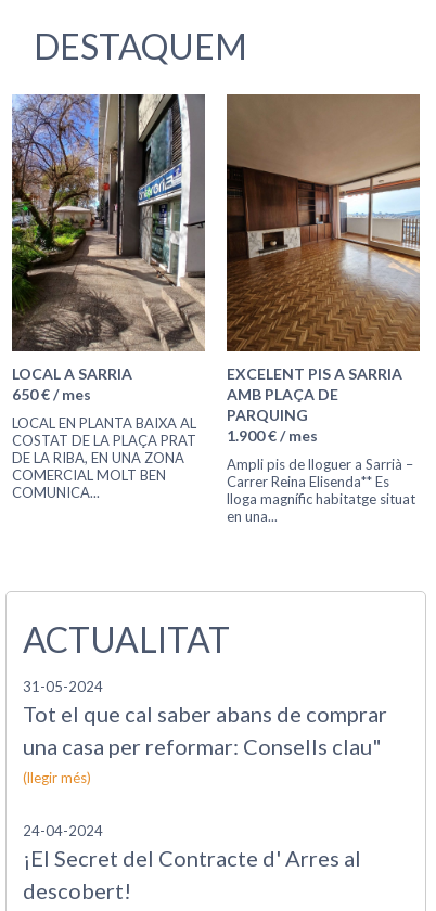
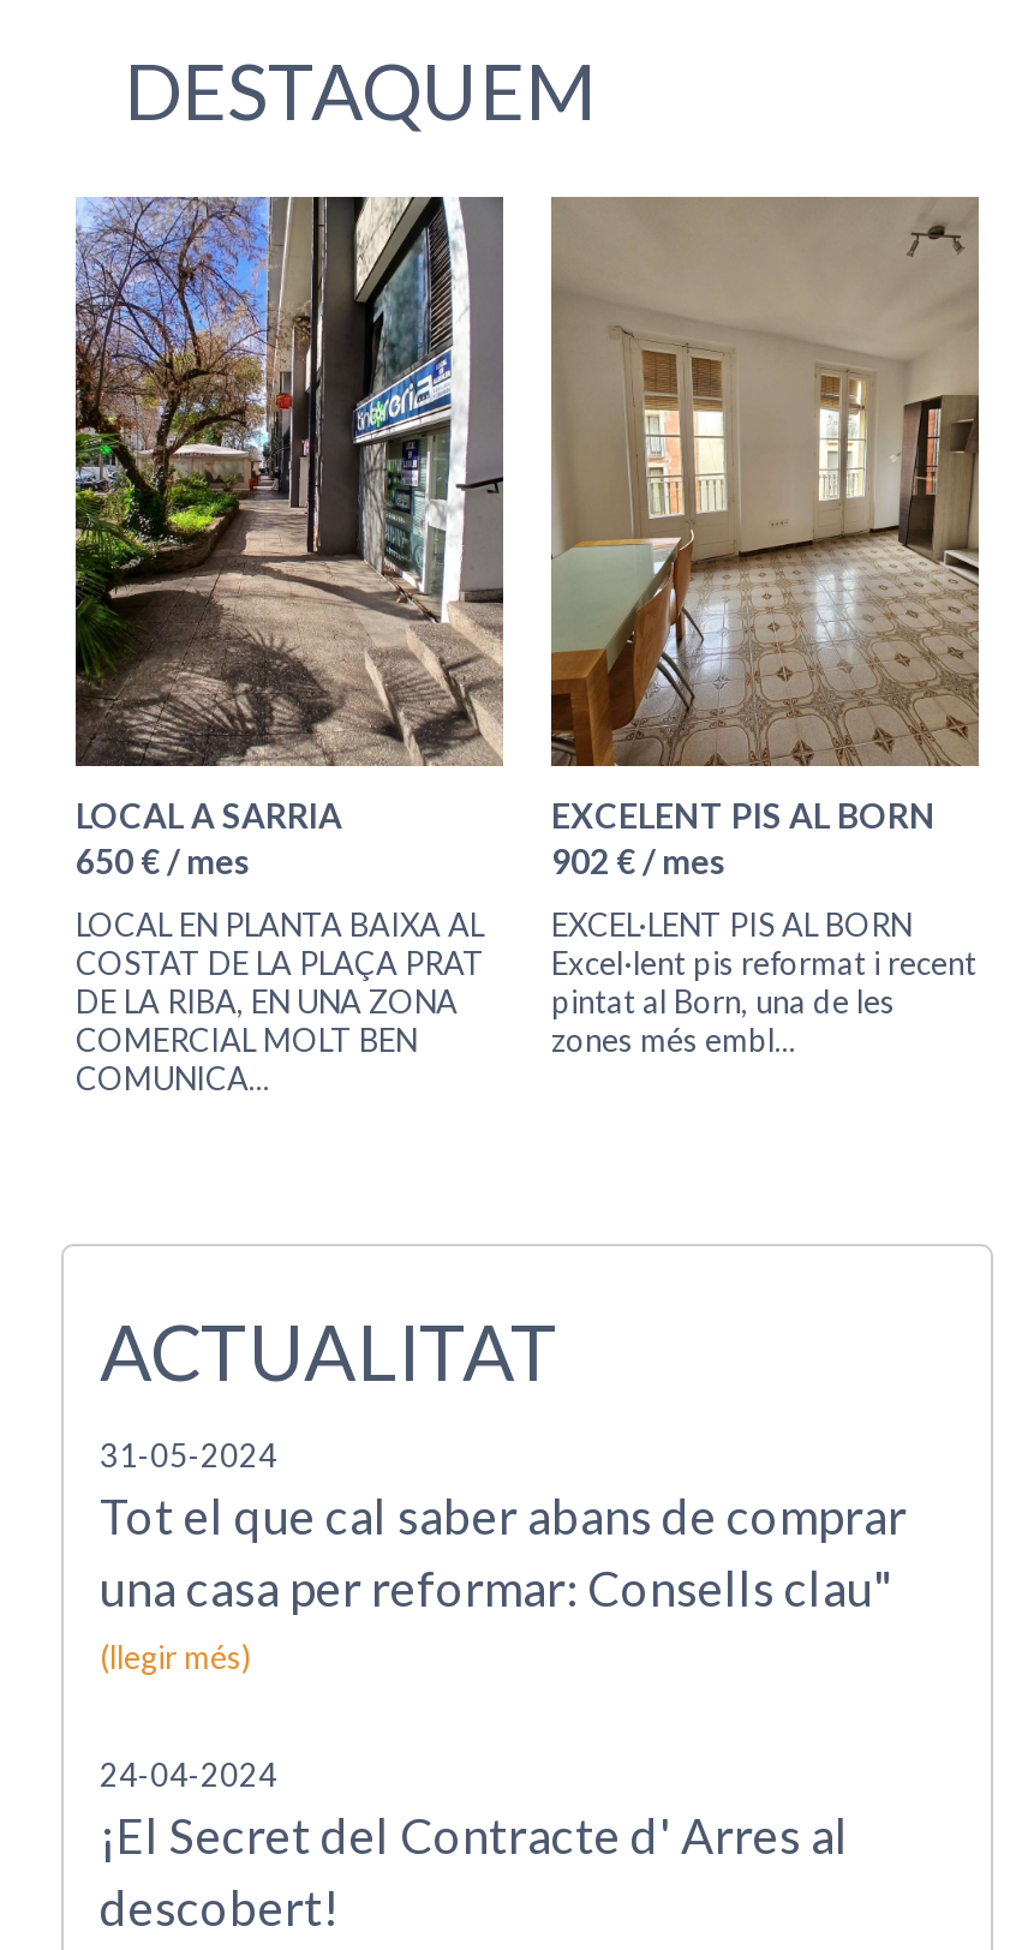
- [image]
- EXCELENT PIS A SARRIA
- AMB PLAÇA DE
- PARQUING
- 1.900 € / mes
+ [image]
+ EXCELENT PIS AL BORN
+ 902 € / mes

- Ampli pis de lloguer a Sarrià –
- Carrer Reina Elisenda** Es
- lloga magnífic habitatge situat
- en una...
+ EXCEL·LENT PIS AL BORN
+ Excel·lent pis reformat i recent
+ pintat al Born, una de les
+ zones més embl...
